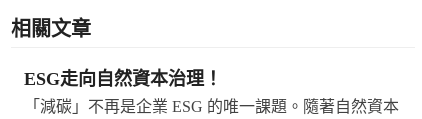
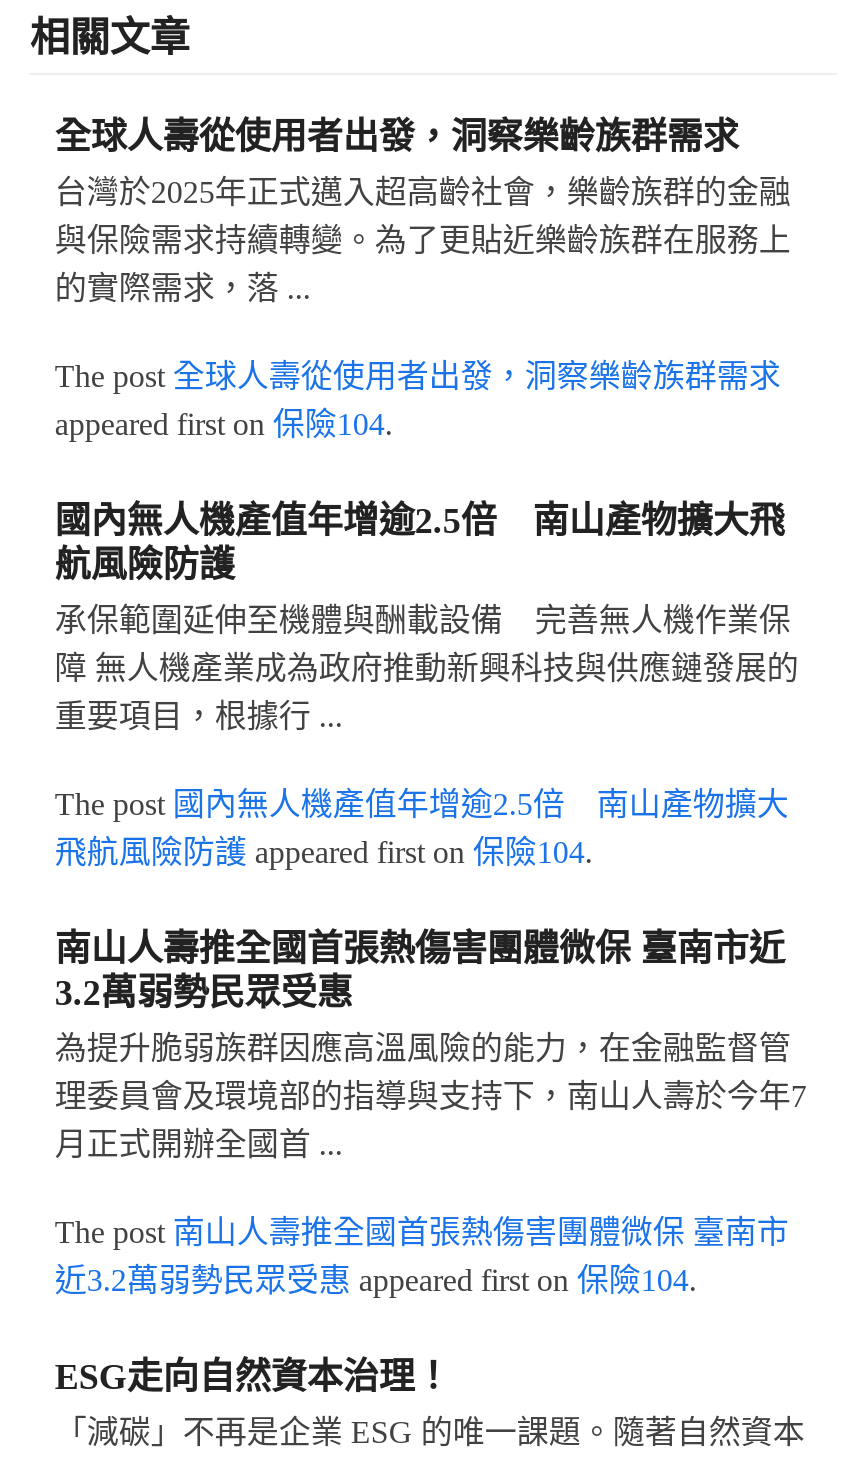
+ 全球人壽從使用者出發，洞察樂齡族群需求
+ 台灣於2025年正式邁入超高齡社會，樂齡族群的金融
+ 與保險需求持續轉變。為了更貼近樂齡族群在服務上
+ 的實際需求，落 ...
+ The post全球人壽從使用者出發，洞察樂齡族群需求
+ appeared first on保險104.
+ 國內無人機產值年增逾2.5倍 南山產物擴大飛
+ 航風險防護
+ 承保範圍延伸至機體與酬載設備 完善無人機作業保
+ 障 無人機產業成為政府推動新興科技與供應鏈發展的
+ 重要項目，根據行 ...
+ The post國內無人機產值年增逾2.5倍 南山產物擴大
+ 飛航風險防護appeared first on保險104.
+ 南山人壽推全國首張熱傷害團體微保 臺南市近
+ 3.2萬弱勢民眾受惠
+ 為提升脆弱族群因應高溫風險的能力，在金融監督管
+ 理委員會及環境部的指導與支持下，南山人壽於今年7
+ 月正式開辦全國首 ...
+ The post南山人壽推全國首張熱傷害團體微保 臺南市
+ 近3.2萬弱勢民眾受惠appeared first on保險104.
